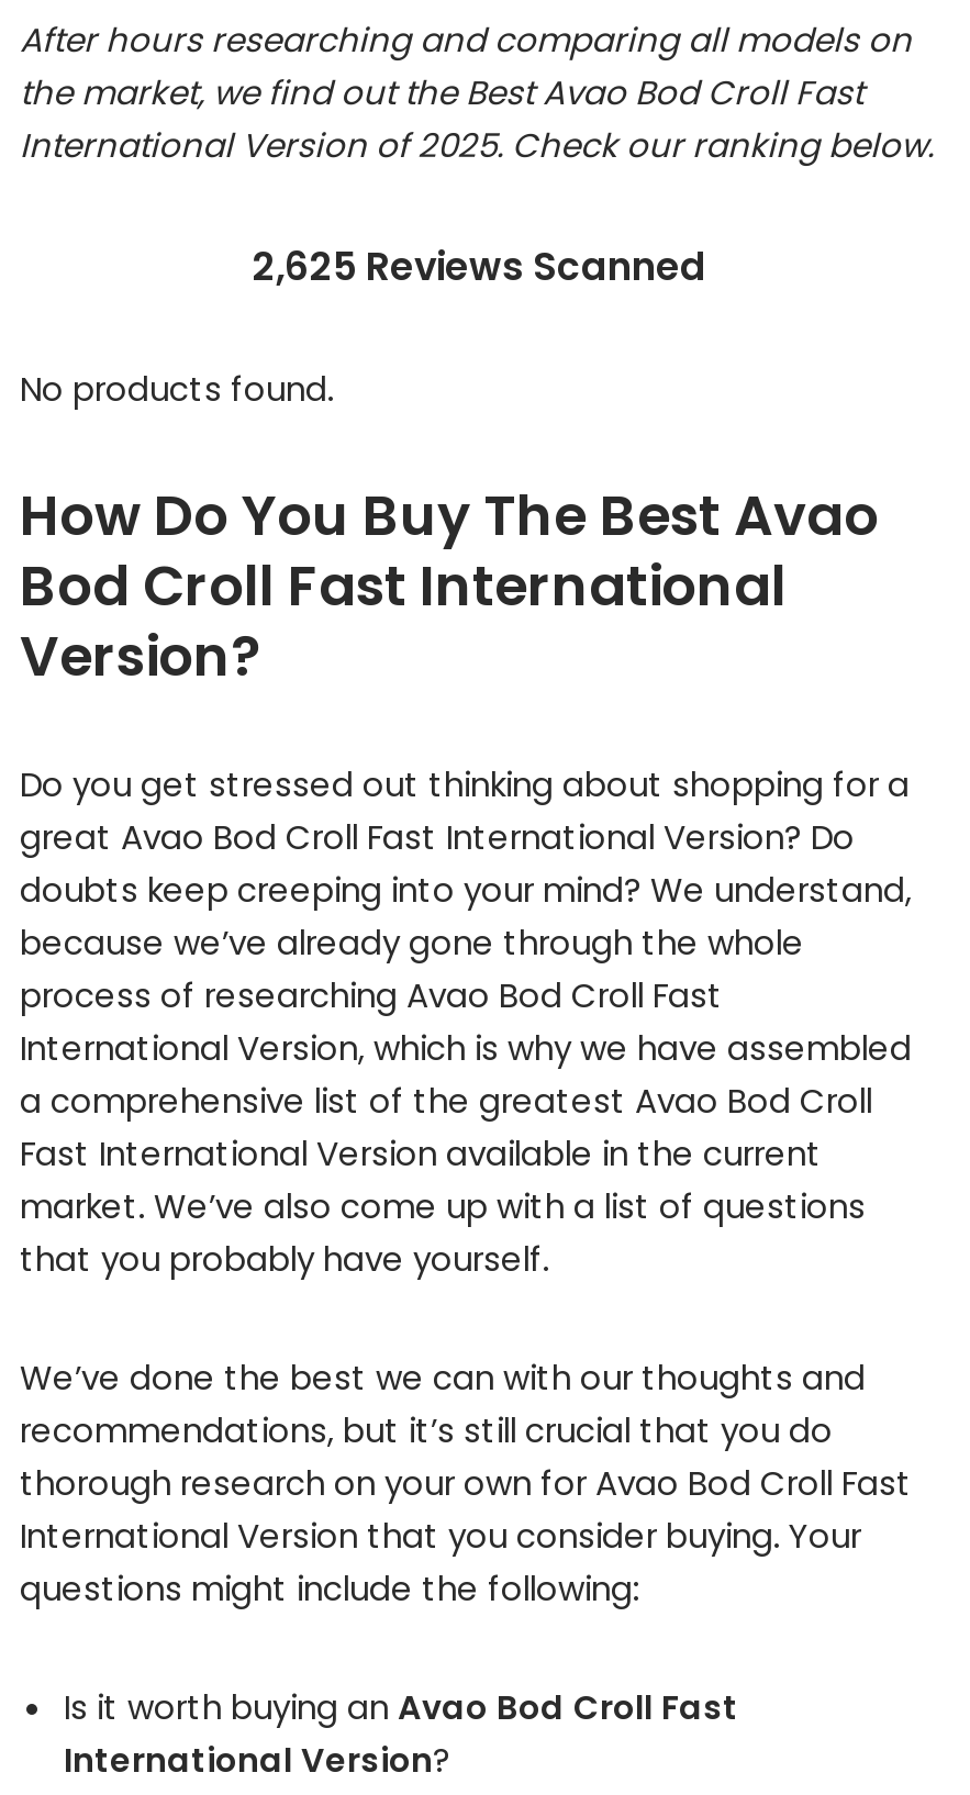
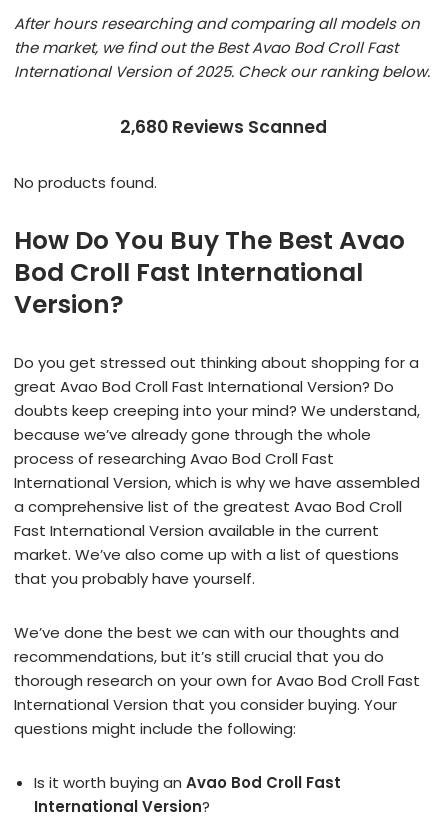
- 2,625 Reviews Scanned
+ 2,680 Reviews Scanned
